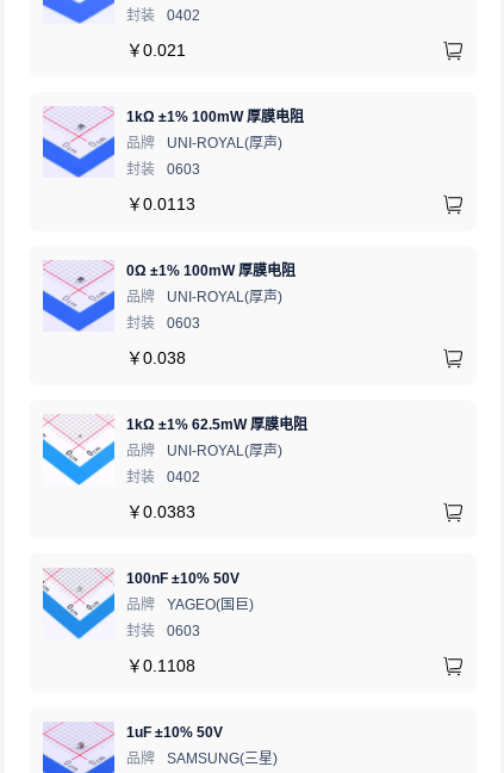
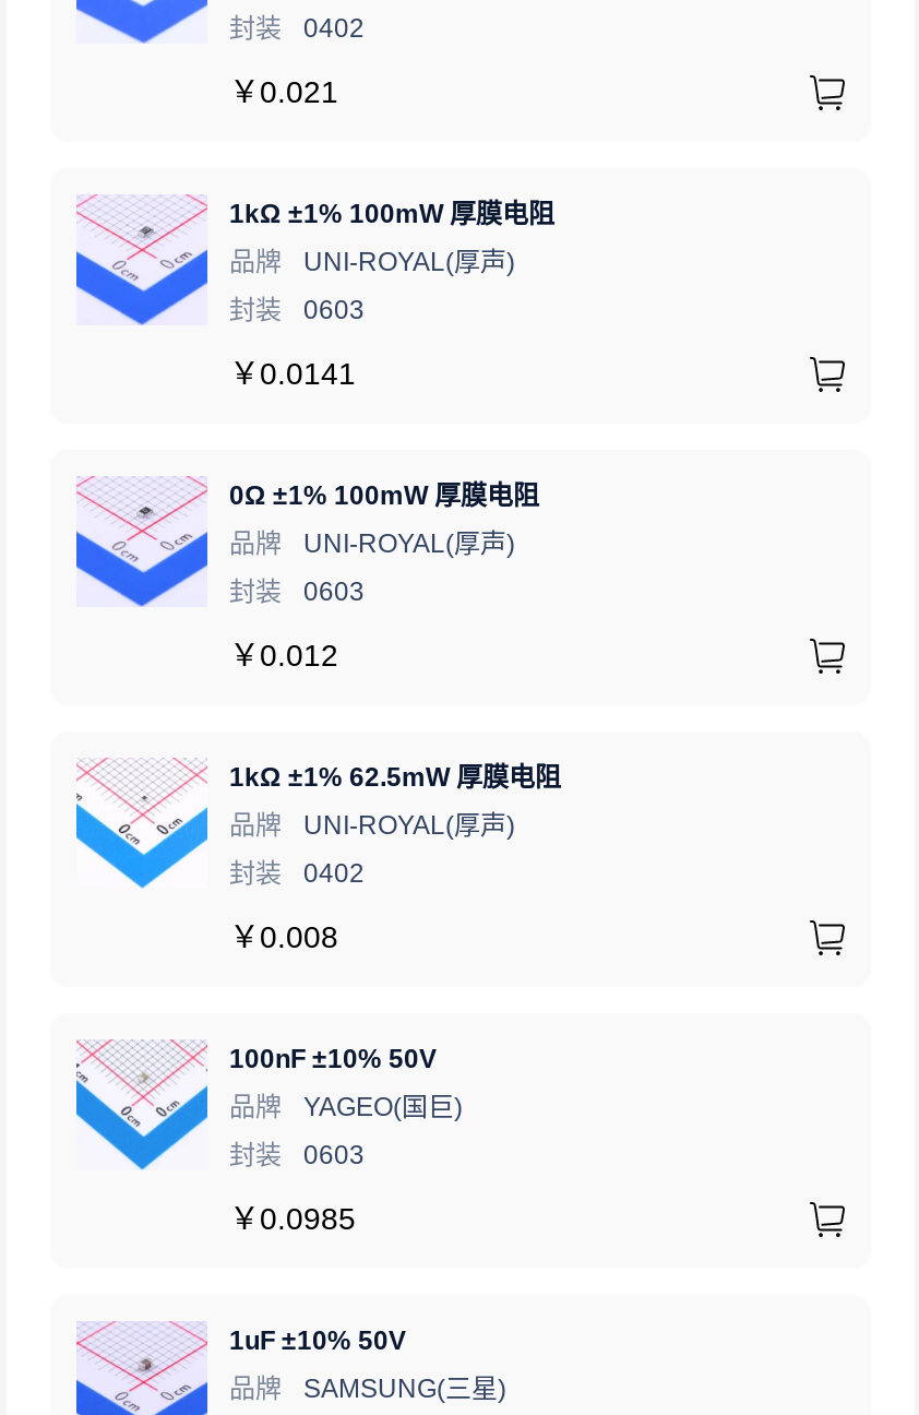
- ￥0.0113
+ ￥0.0141

- ￥0.038
+ ￥0.012

- ￥0.0383
+ ￥0.008

- ￥0.1108
+ ￥0.0985
